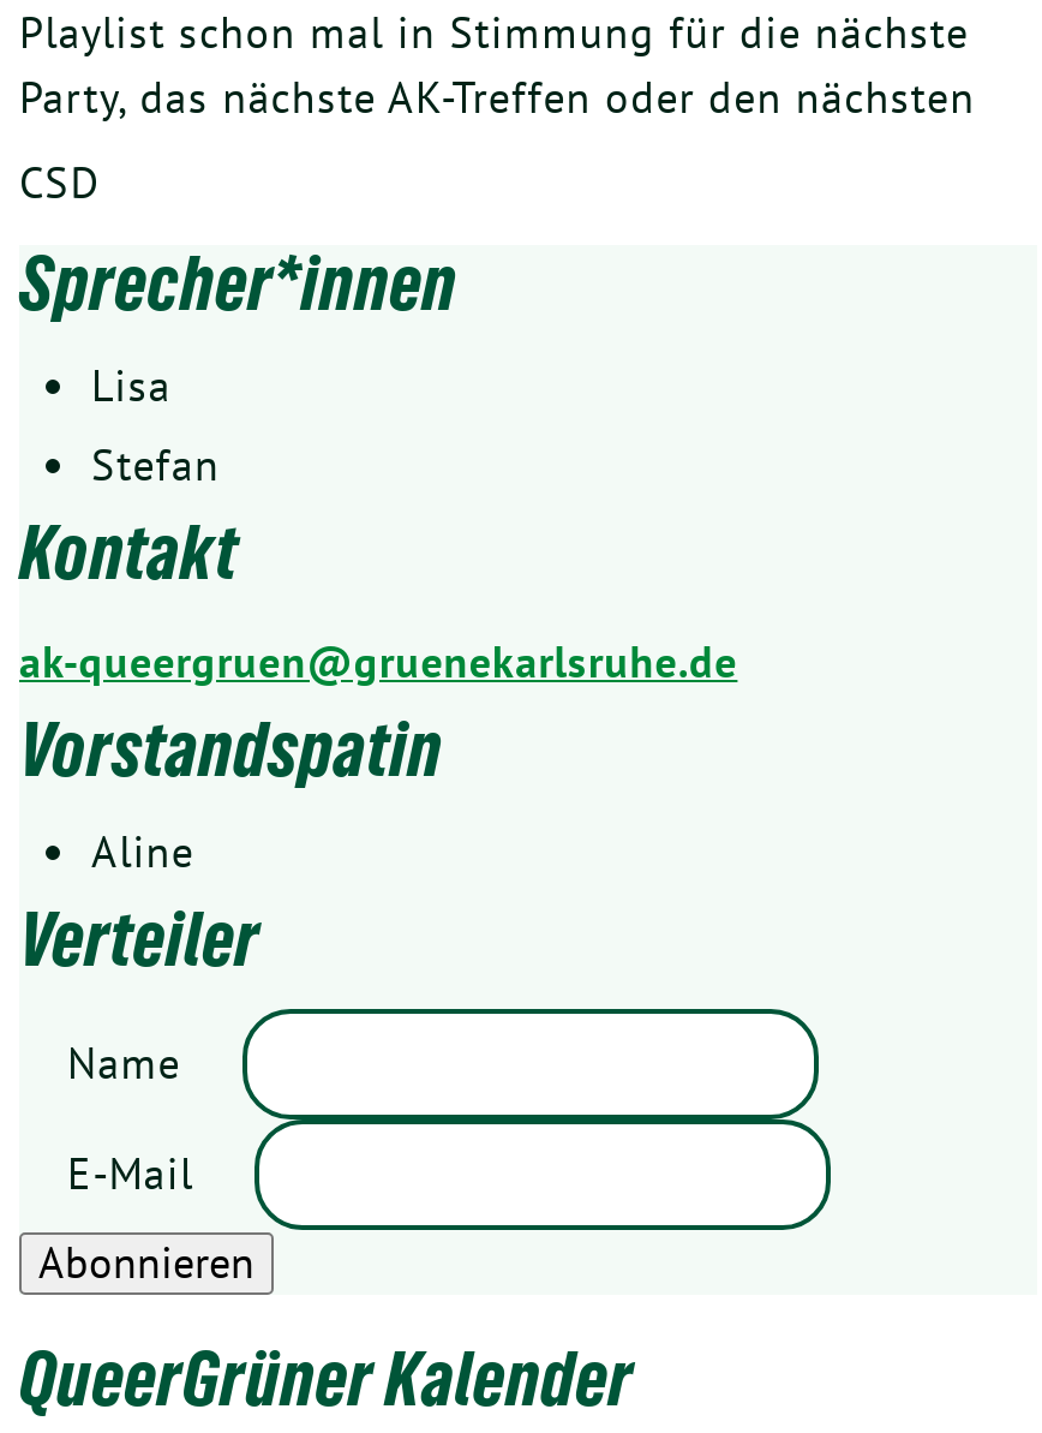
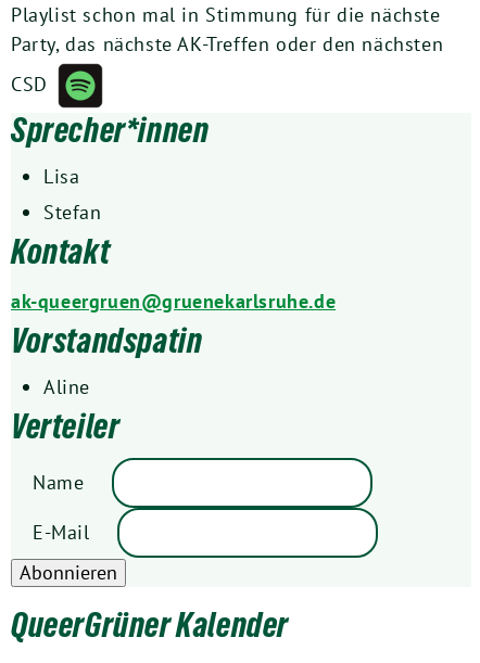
+ [image]
